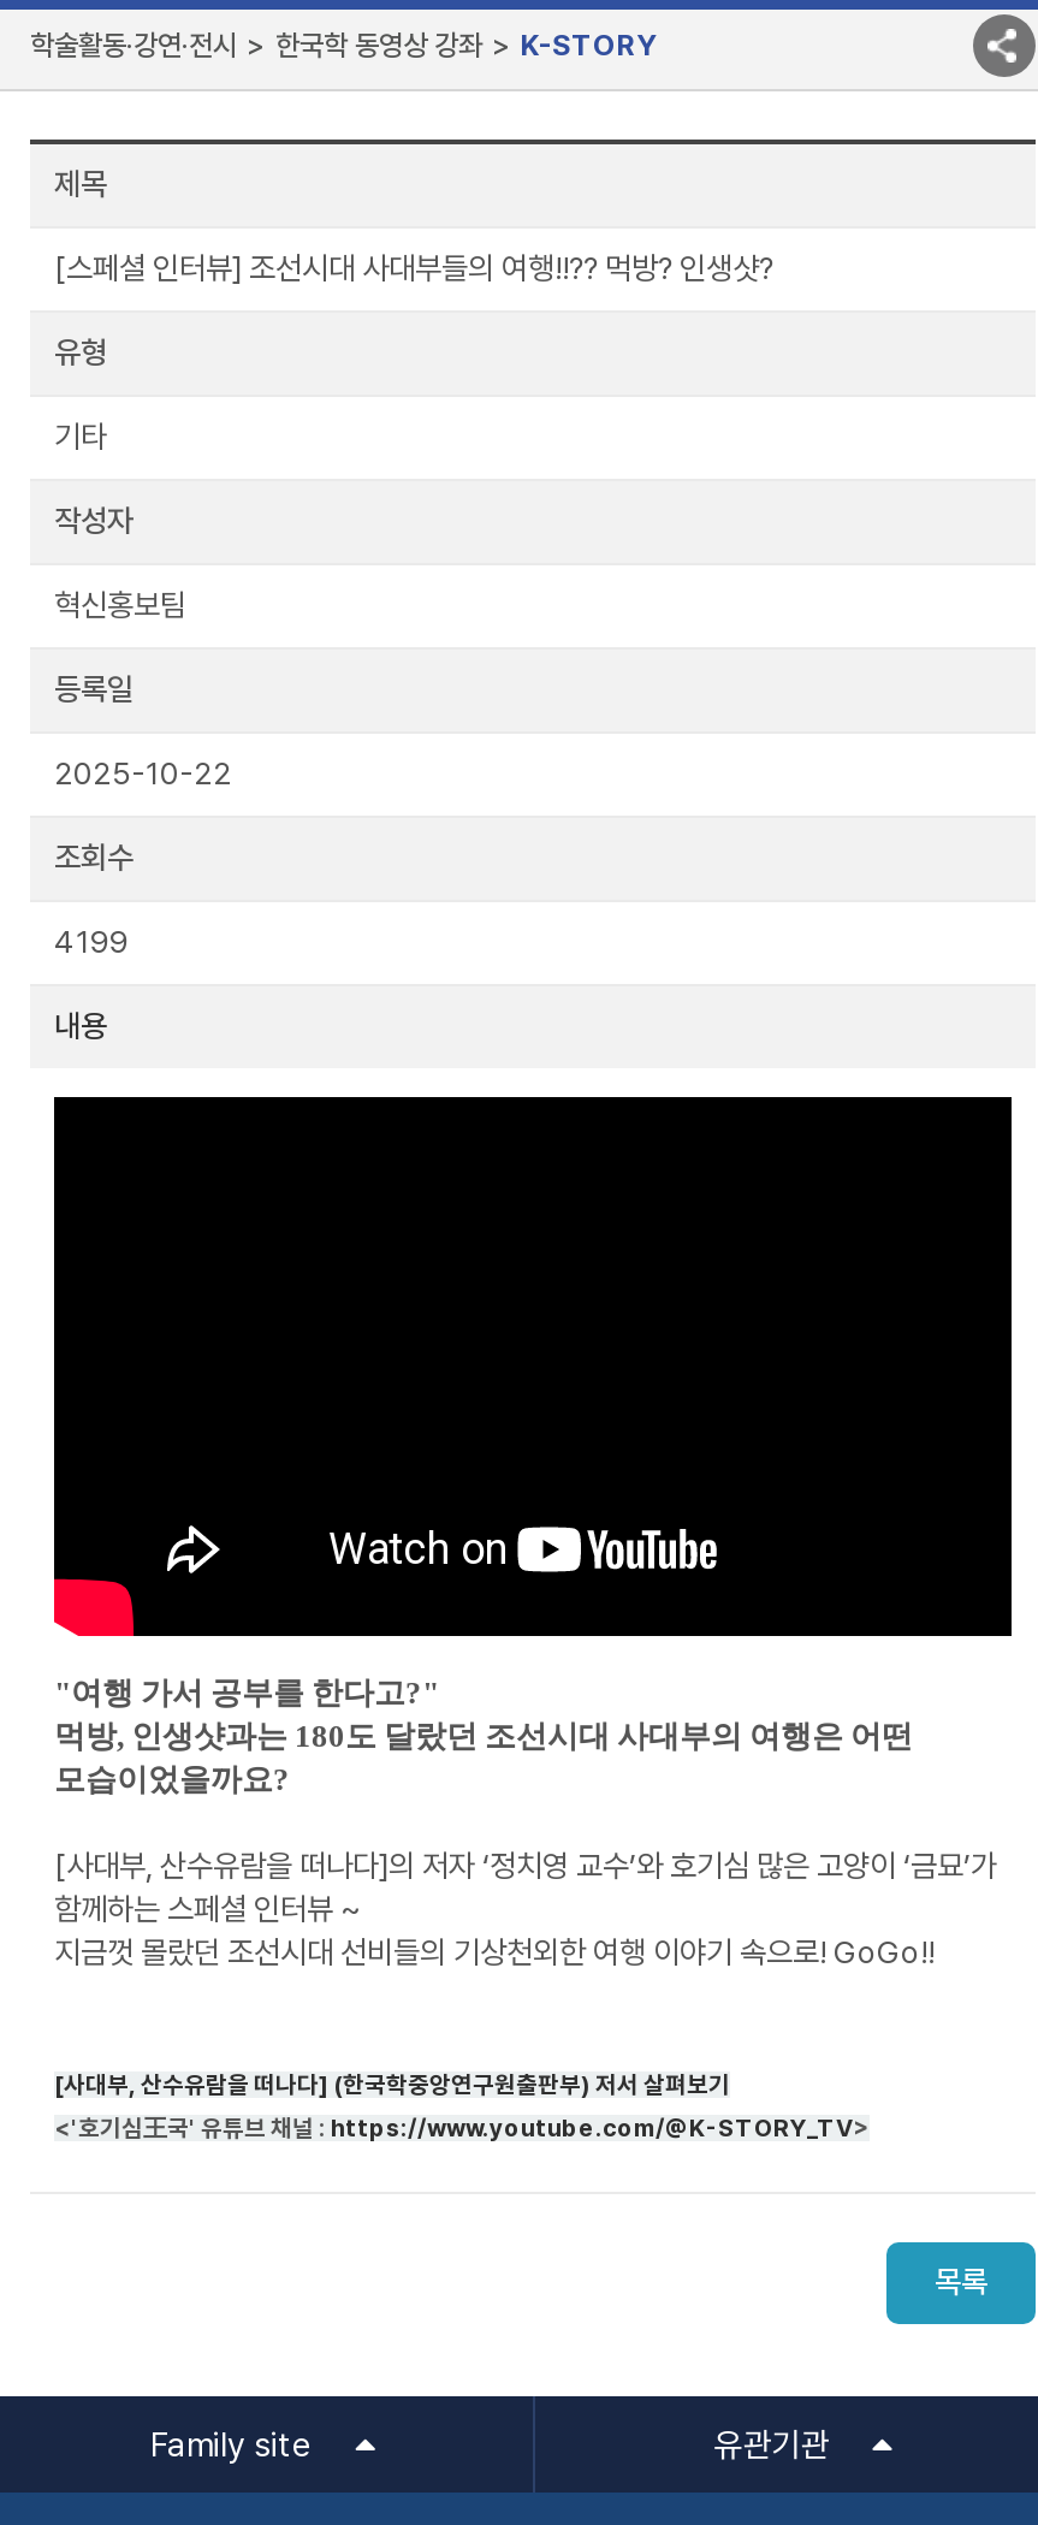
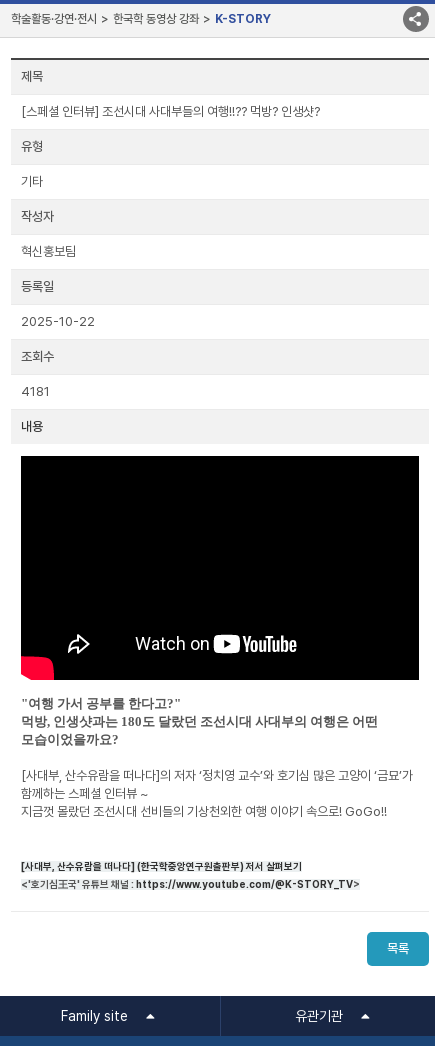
- 4199
+ 4181
